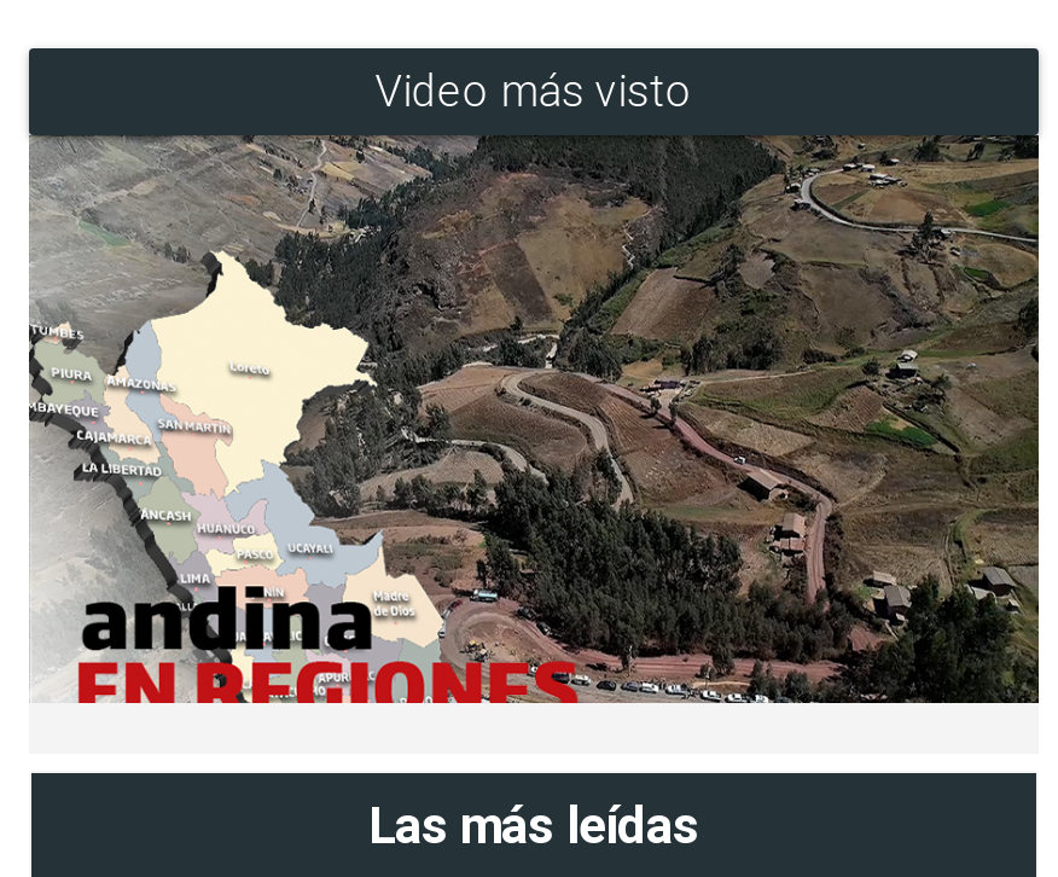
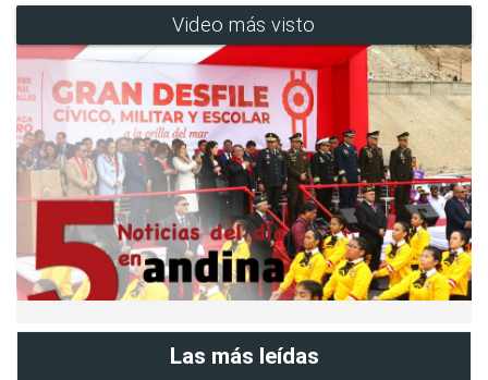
- [image]
+ [image]
